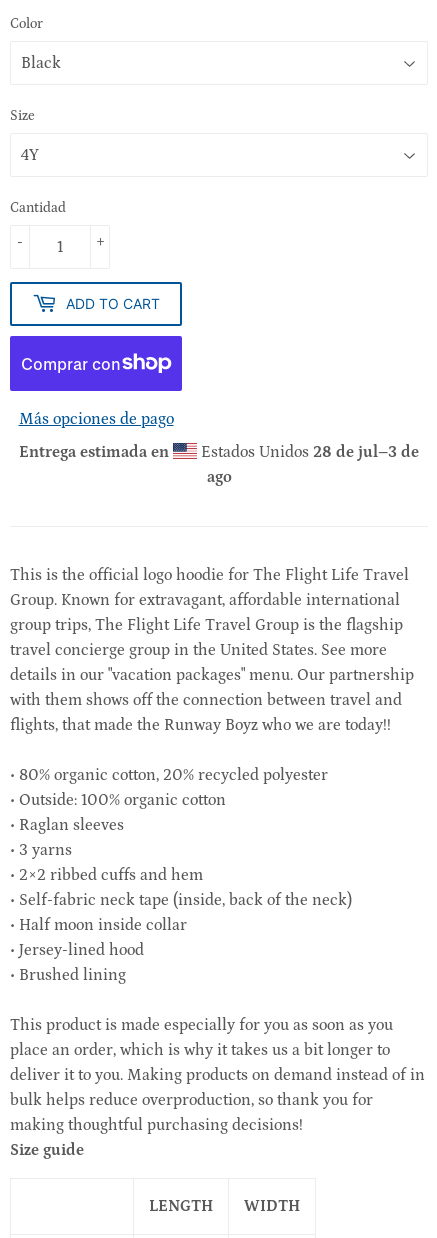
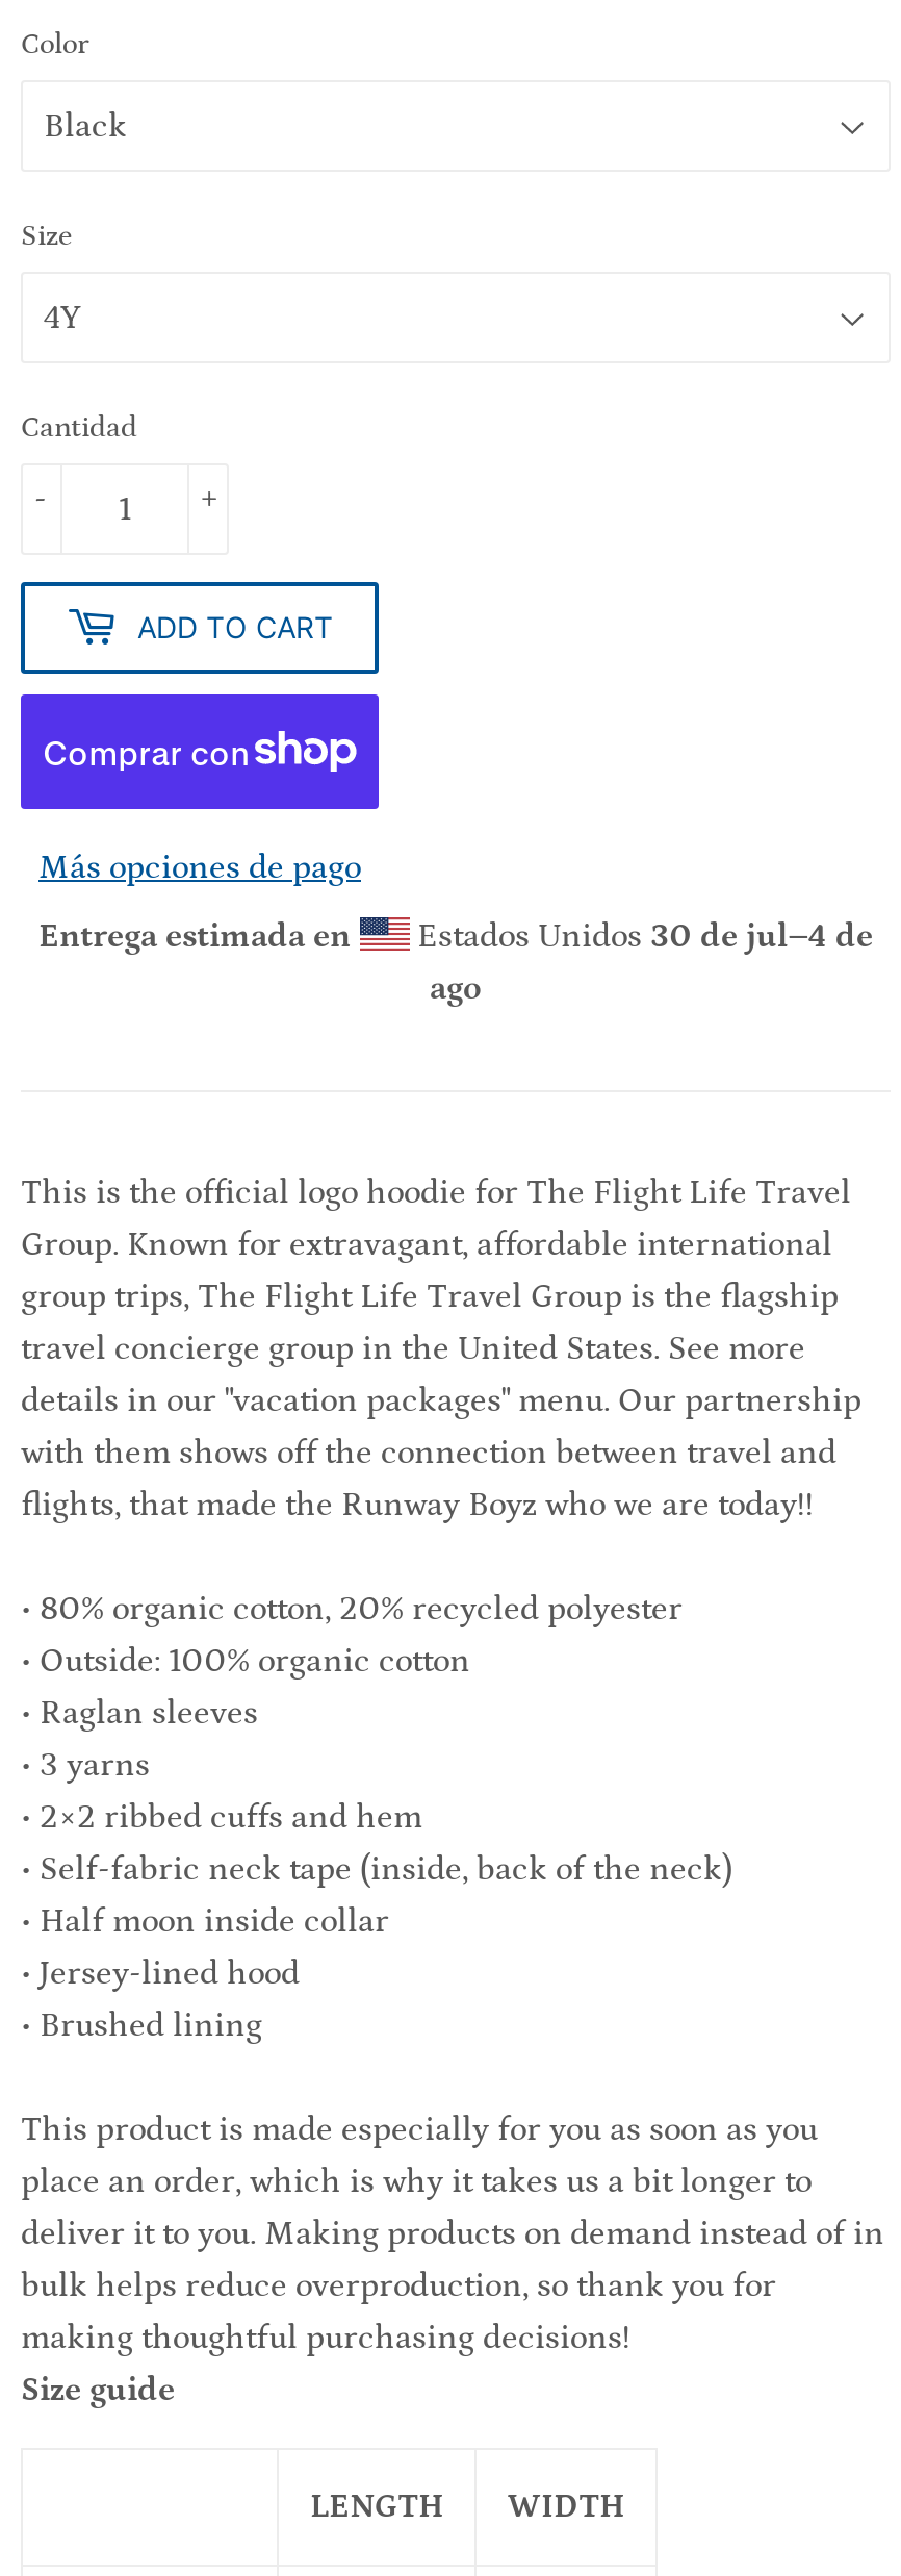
- Estados Unidos 28 de jul–3 de
+ Estados Unidos 30 de jul–4 de
